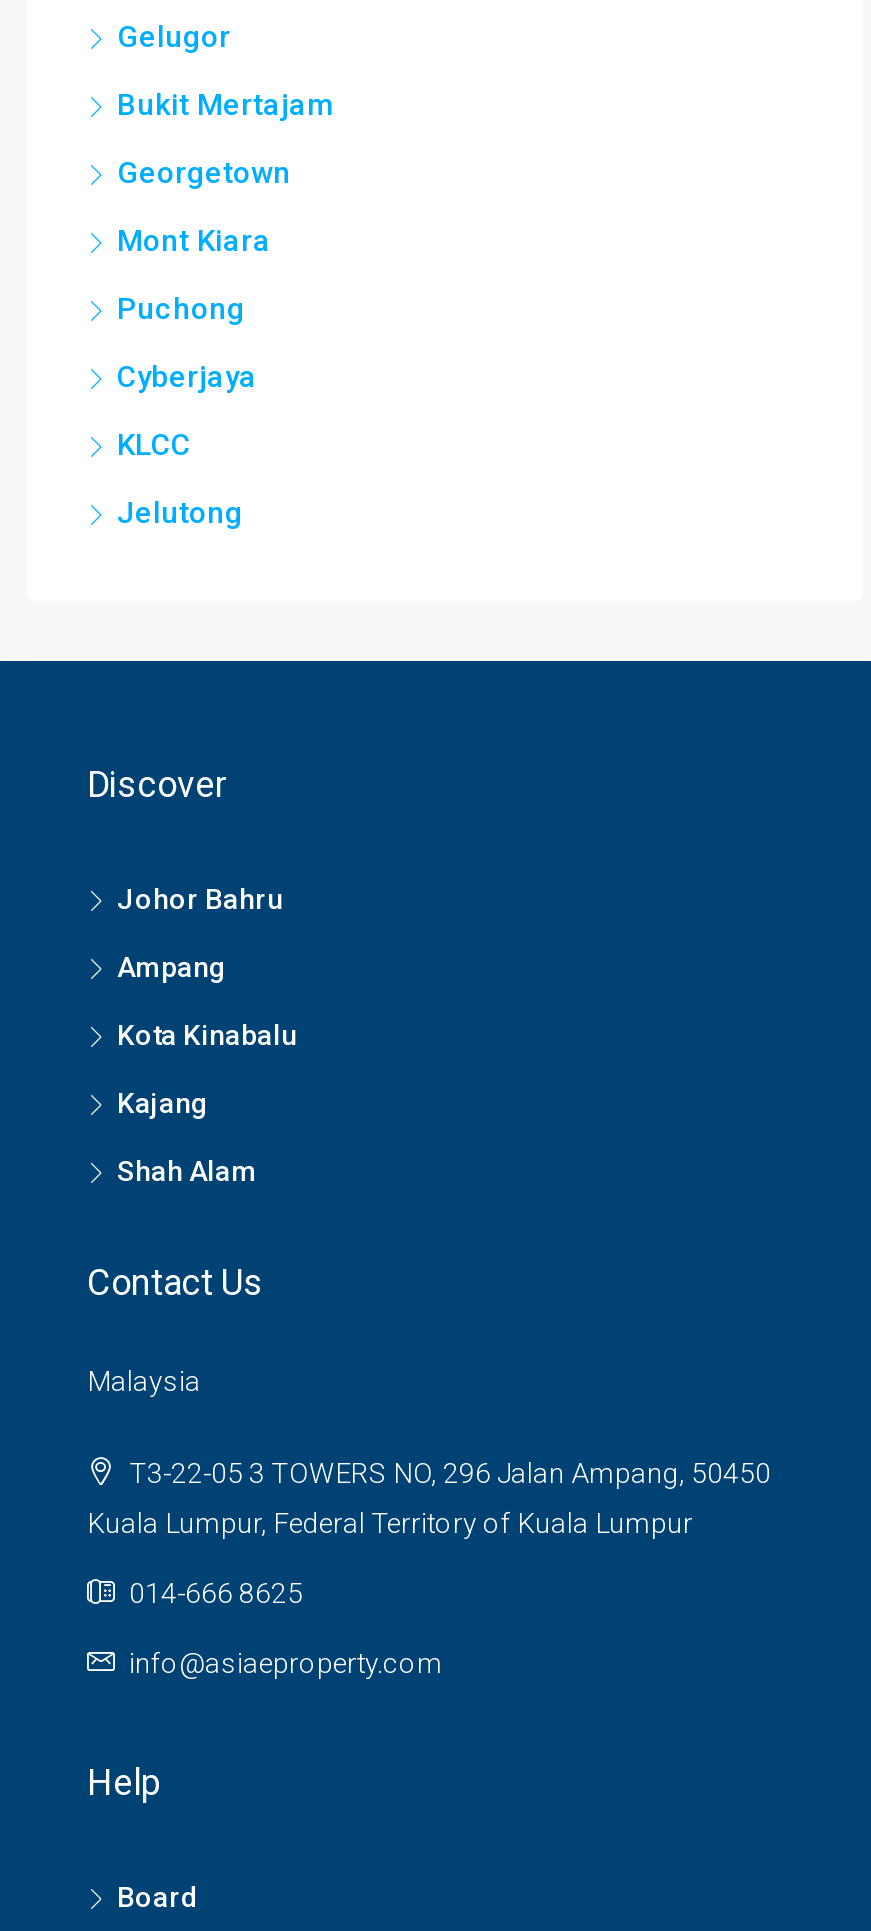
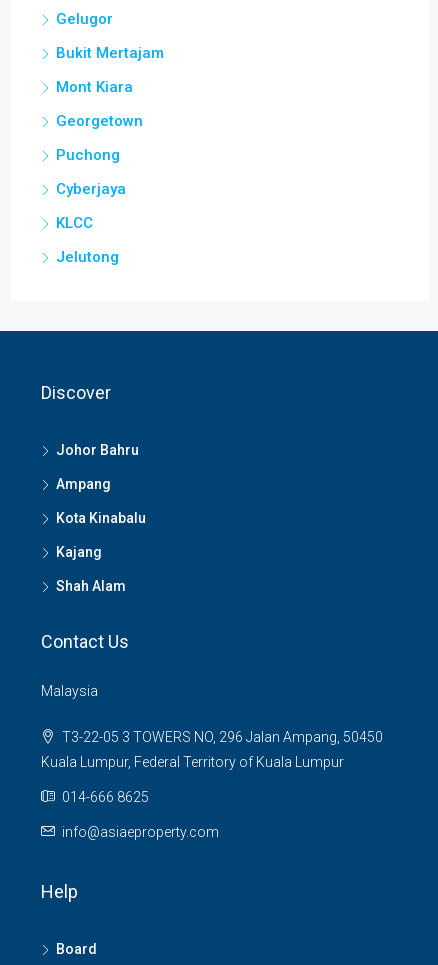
moved down: Georgetown

moved up: Mont Kiara
